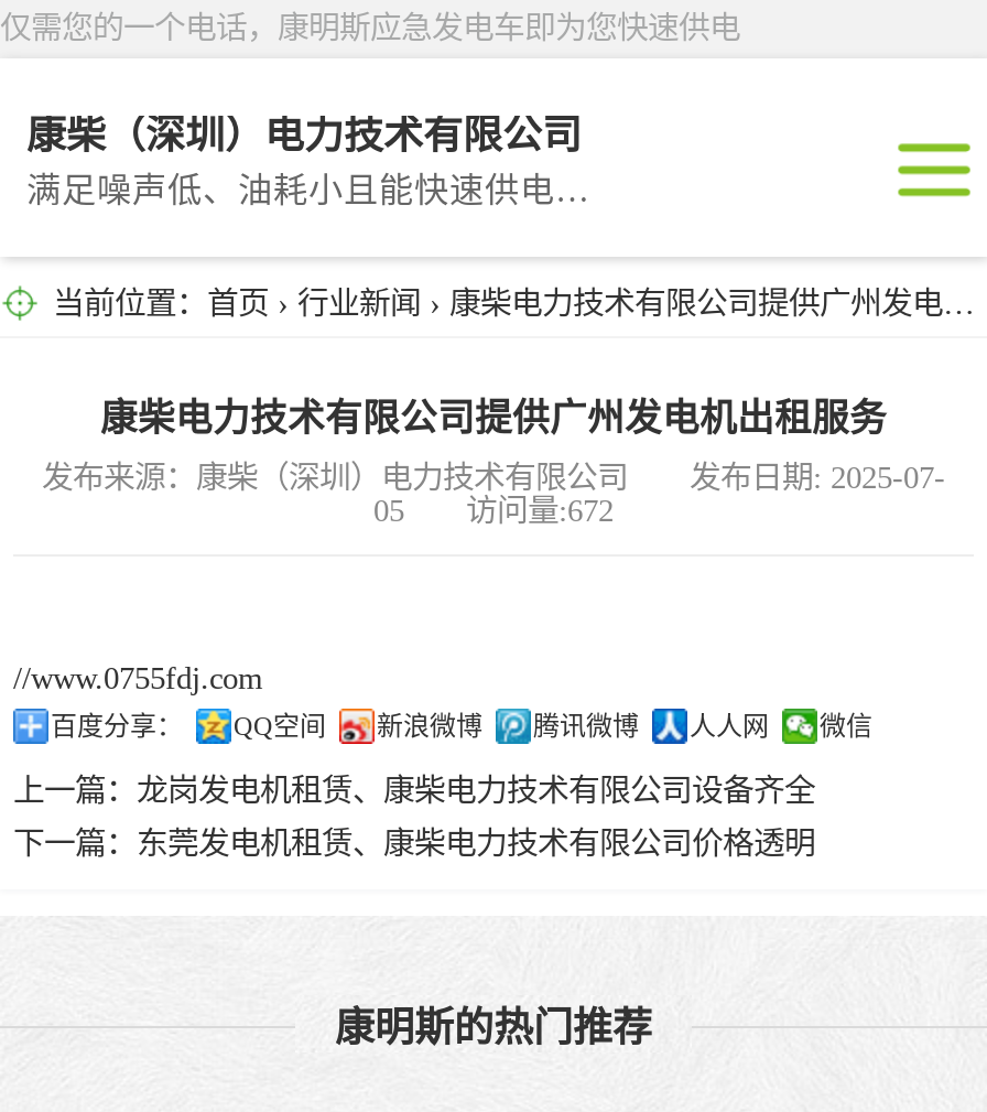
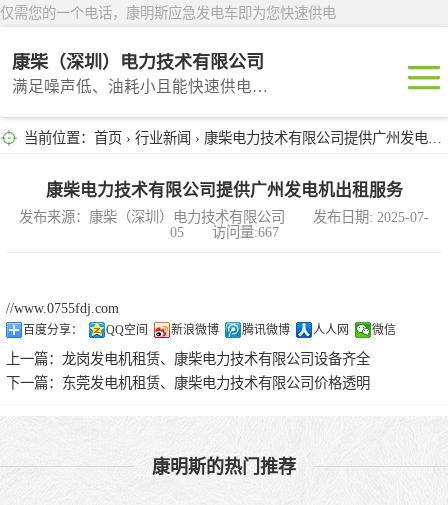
- 05 访问量:672
+ 05 访问量:667
